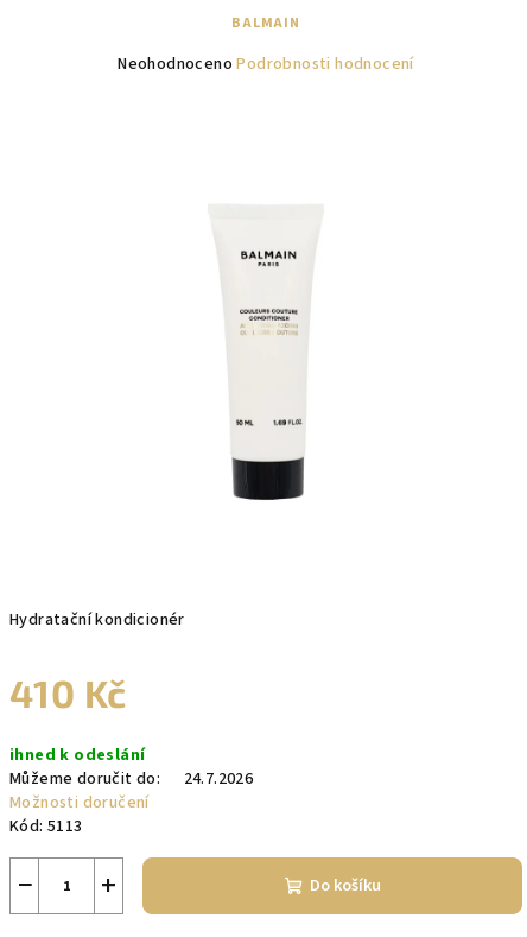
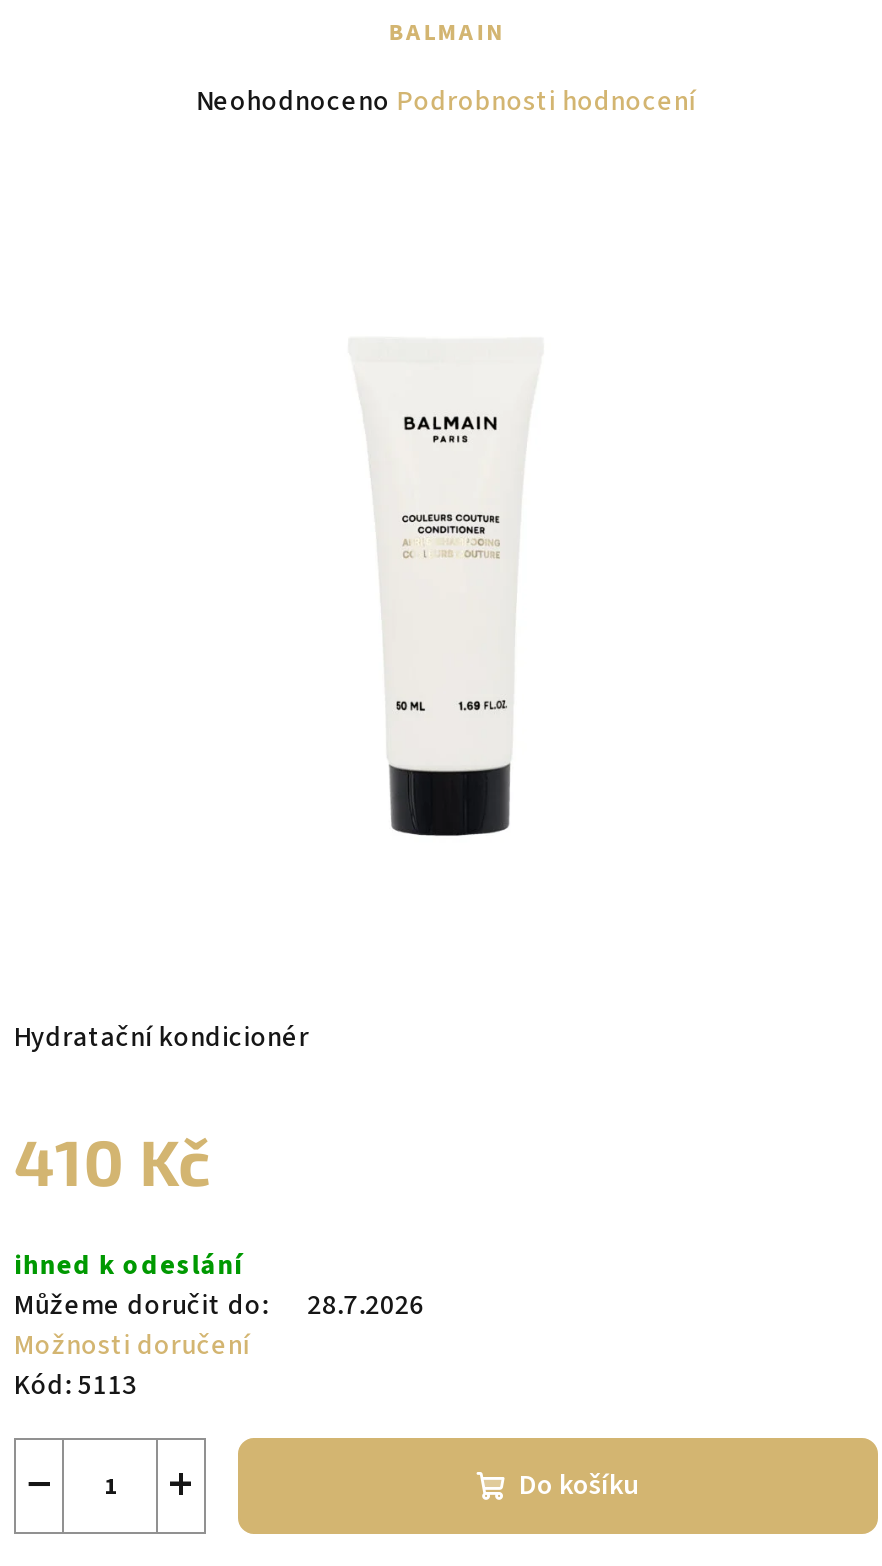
- Můžeme doručit do: 24.7.2026
+ Můžeme doručit do: 28.7.2026
